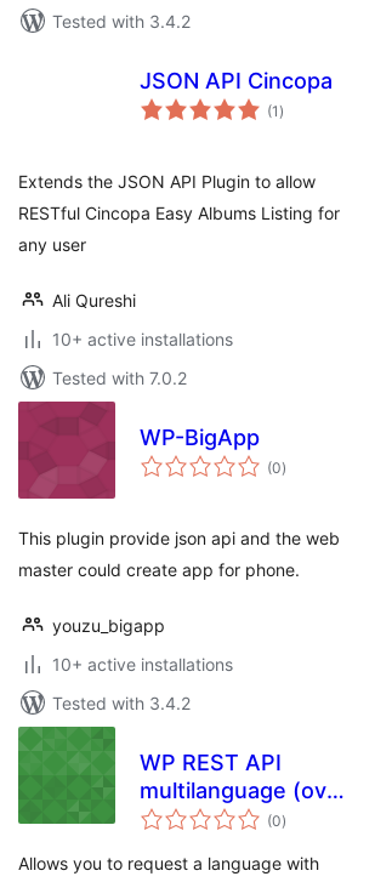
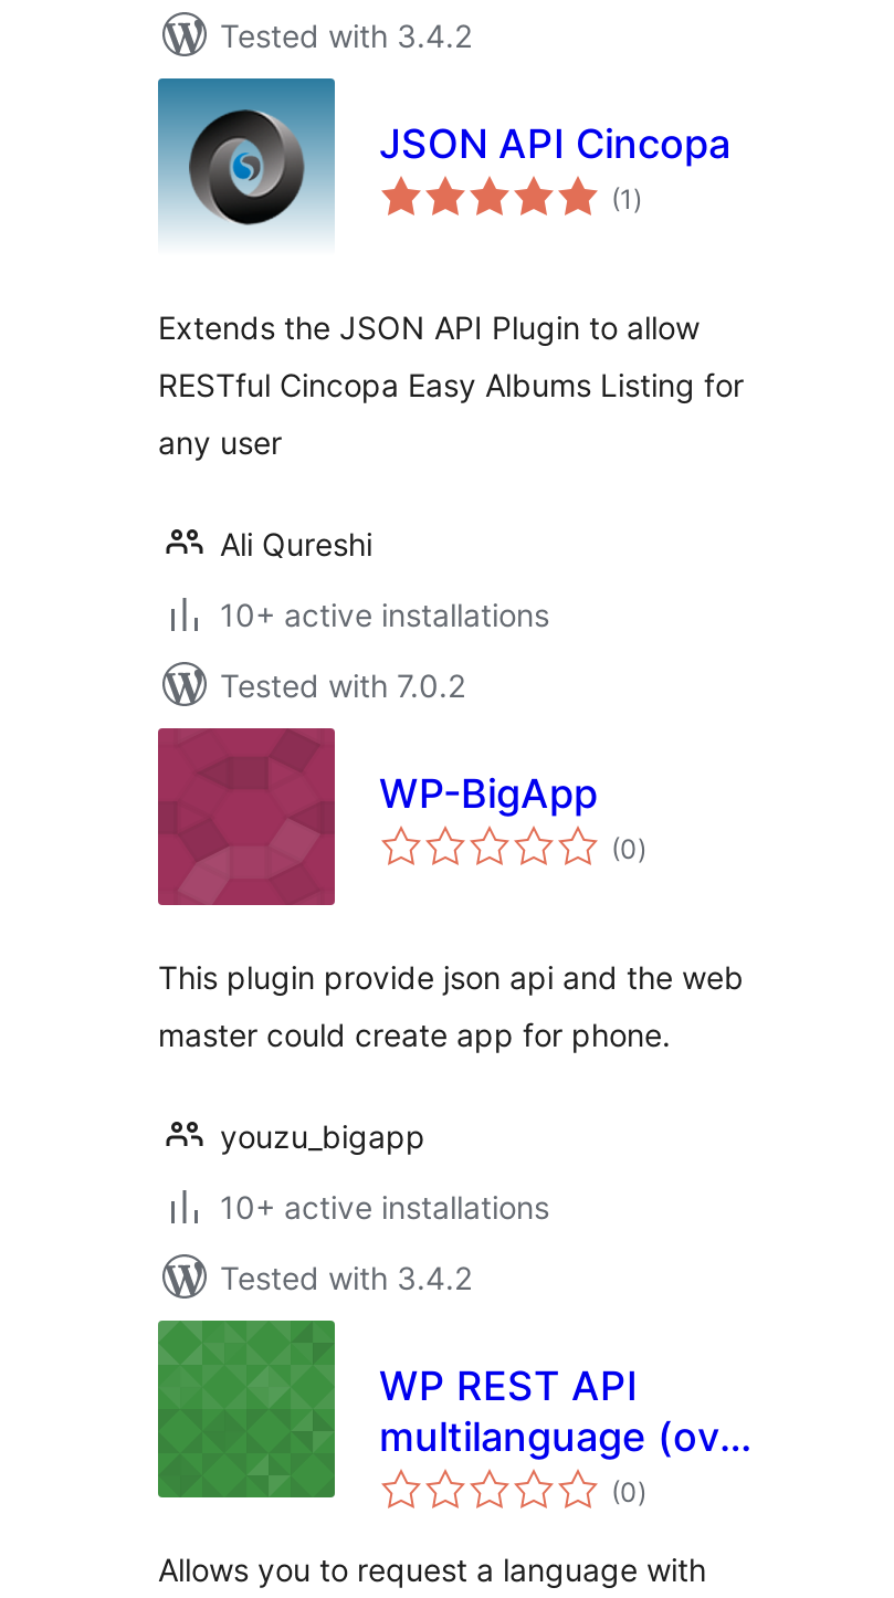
+ [image]
